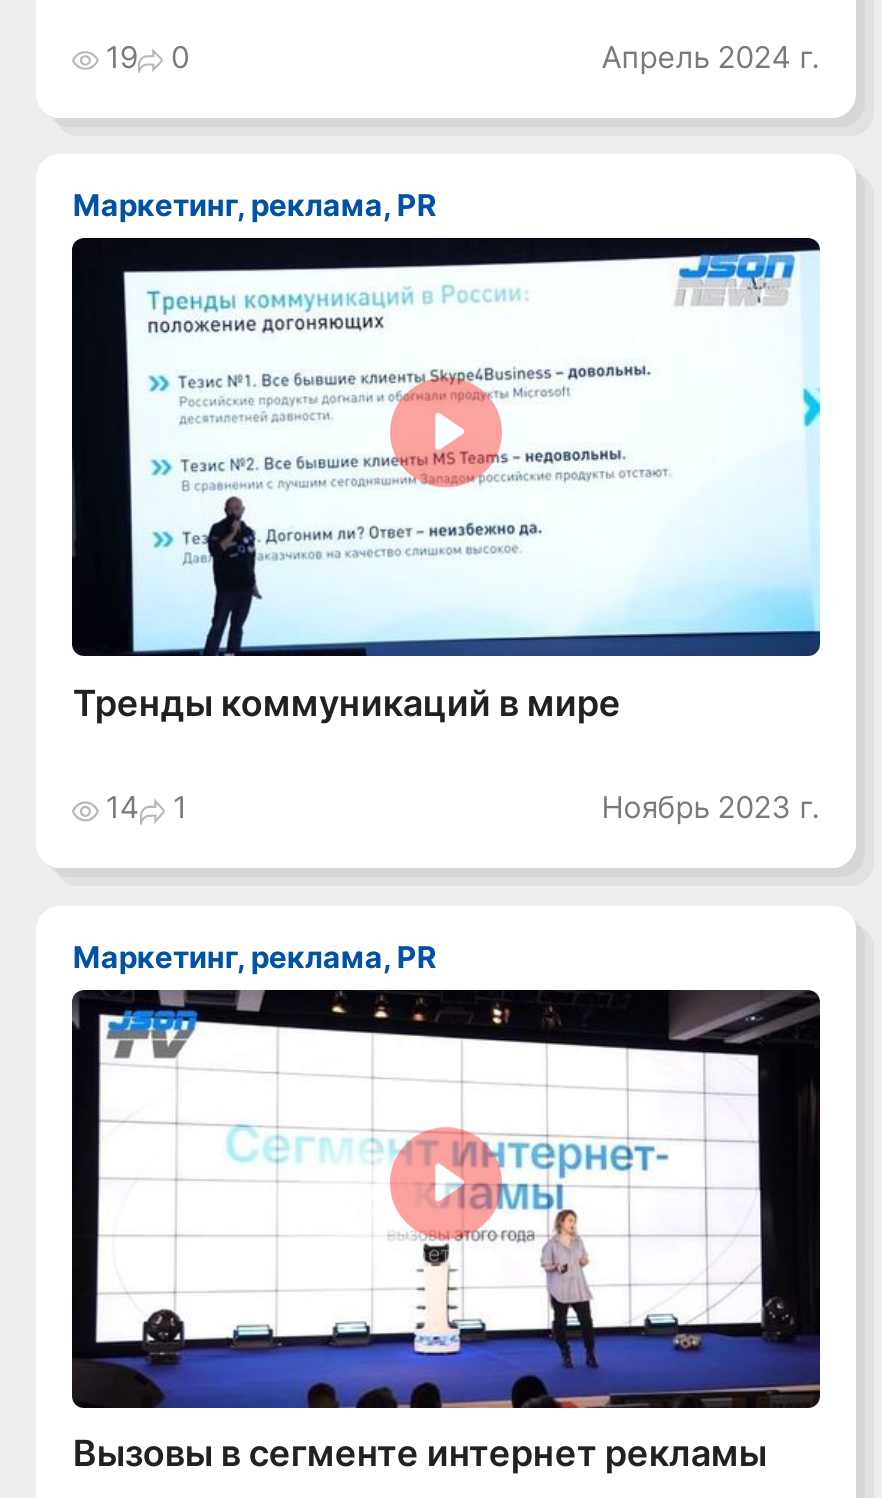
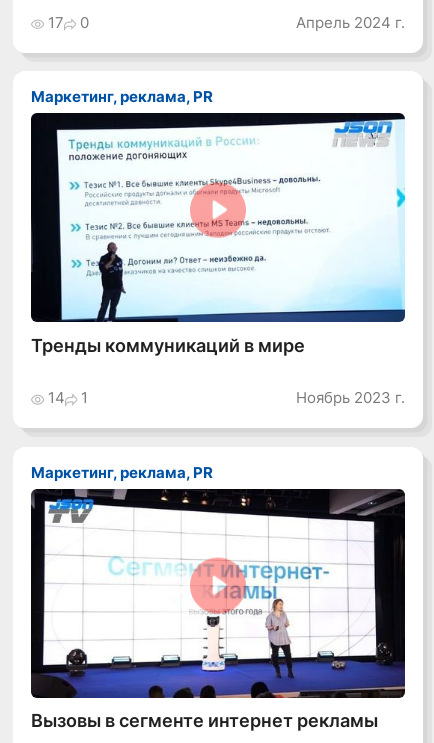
- 19 0
+ 17 0
